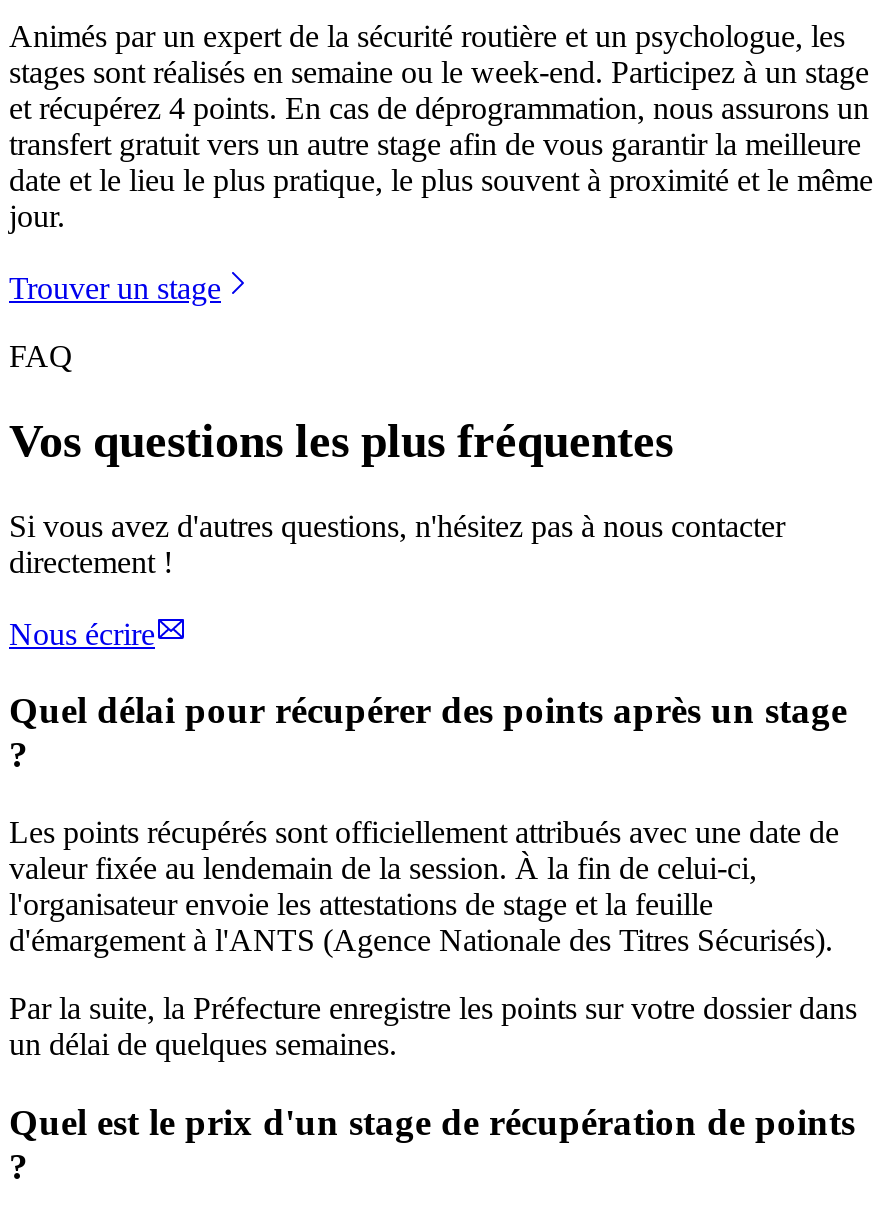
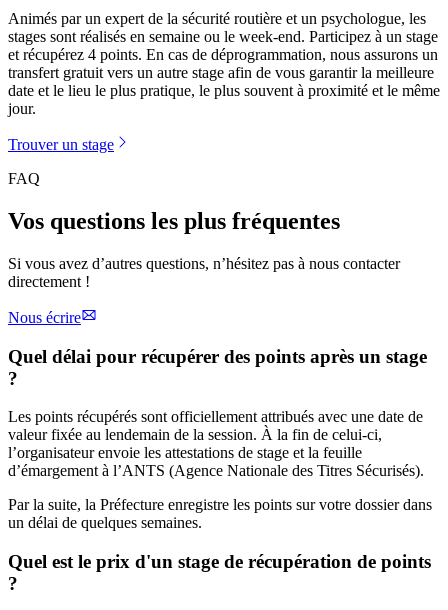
- Si vous avez d'autres questions, n'hésitez pas à nous contacter
+ Si vous avez d’autres questions, n’hésitez pas à nous contacter

- l'organisateur envoie les attestations de stage et la feuille
+ l’organisateur envoie les attestations de stage et la feuille

- d'émargement à l'ANTS (Agence Nationale des Titres Sécurisés).
+ d’émargement à l’ANTS (Agence Nationale des Titres Sécurisés).
